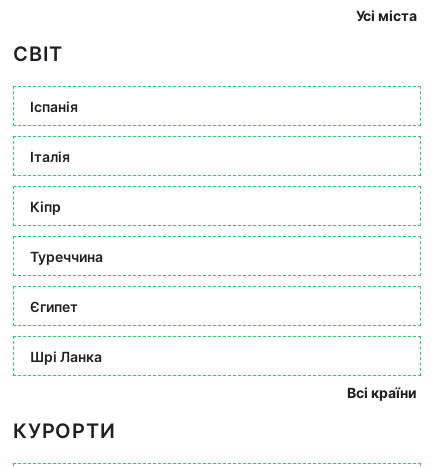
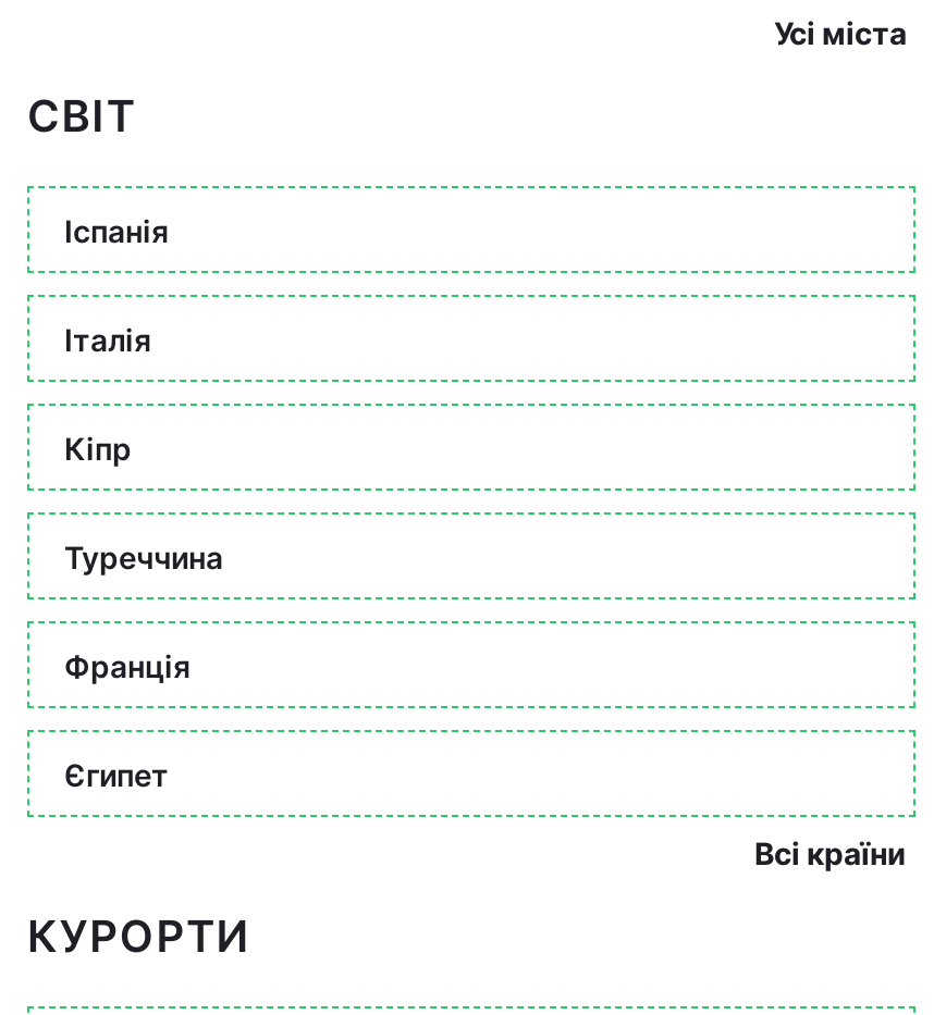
+ Франція

moved down: Єгипет

- Шрі Ланка
